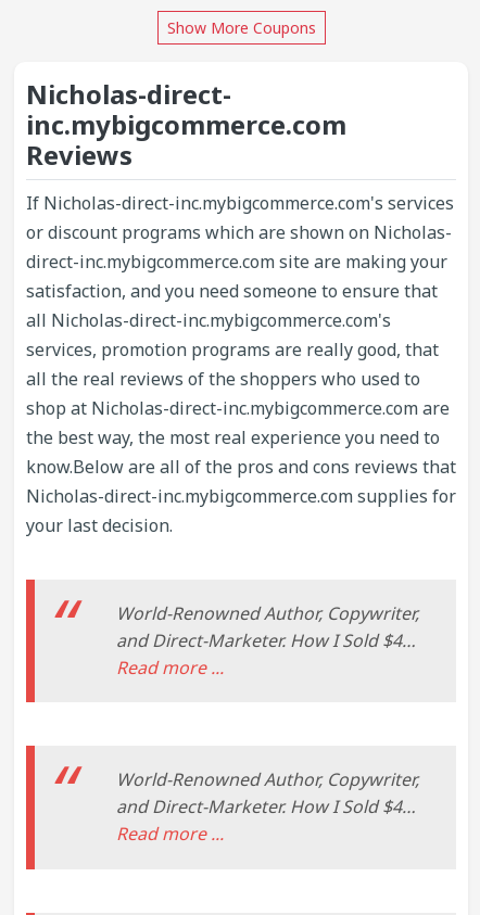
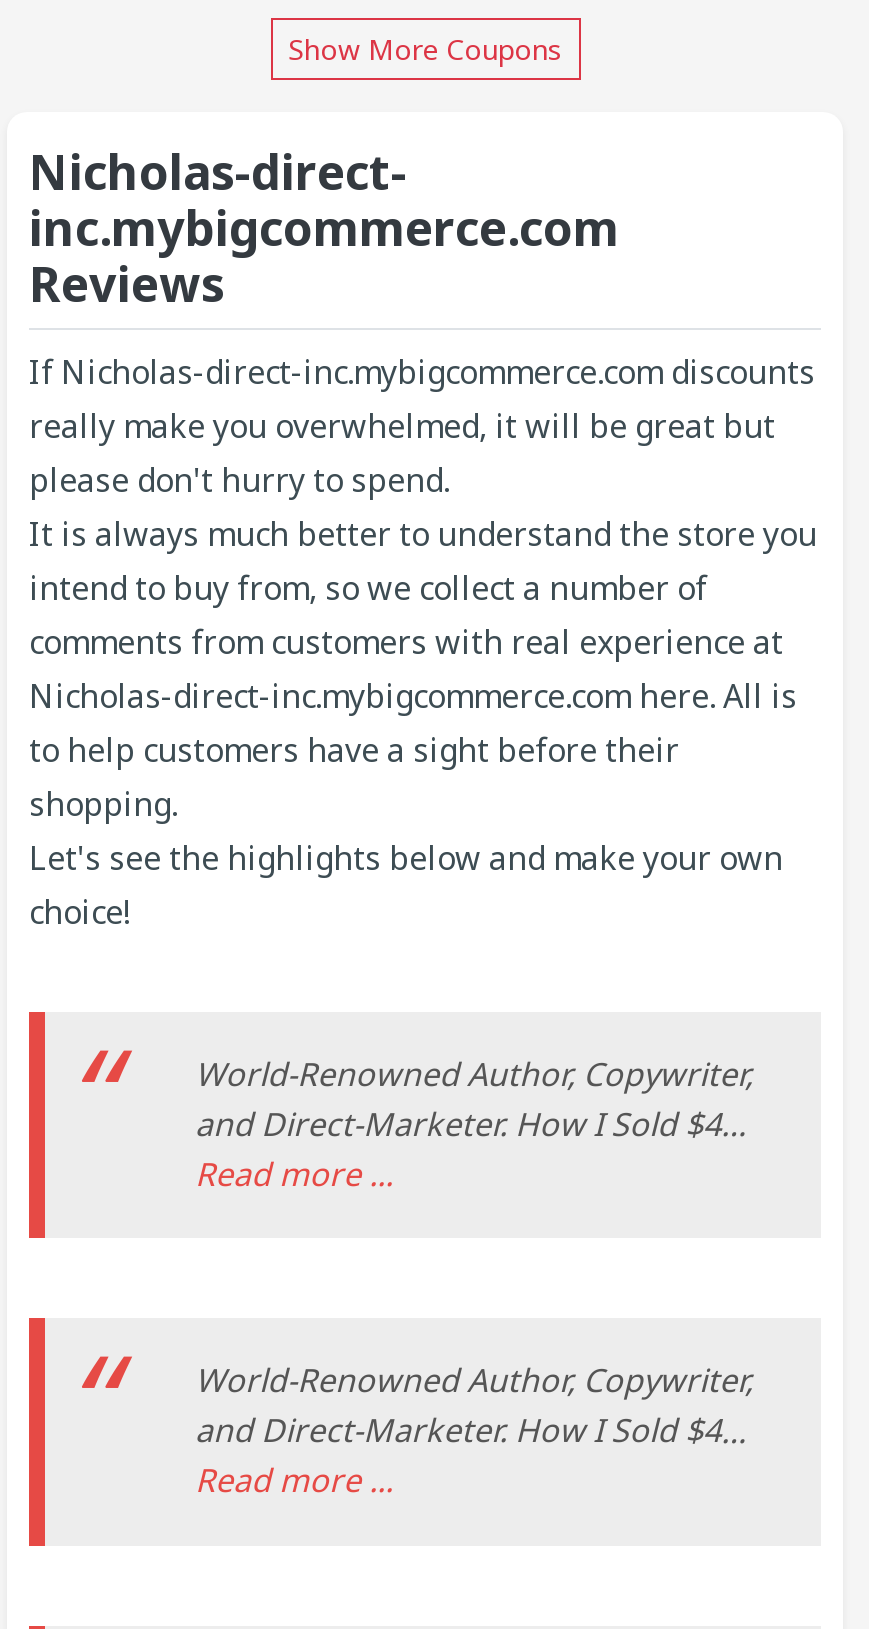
- If Nicholas-direct-inc.mybigcommerce.com's services
- or discount programs which are shown on Nicholas-
- direct-inc.mybigcommerce.com site are making your
- satisfaction, and you need someone to ensure that
- all Nicholas-direct-inc.mybigcommerce.com's
- services, promotion programs are really good, that
- all the real reviews of the shoppers who used to
- shop at Nicholas-direct-inc.mybigcommerce.com are
- the best way, the most real experience you need to
- know.Below are all of the pros and cons reviews that
- Nicholas-direct-inc.mybigcommerce.com supplies for
- your last decision.
+ If Nicholas-direct-inc.mybigcommerce.com discounts
+ really make you overwhelmed, it will be great but
+ please don't hurry to spend.
+ It is always much better to understand the store you
+ intend to buy from, so we collect a number of
+ comments from customers with real experience at
+ Nicholas-direct-inc.mybigcommerce.com here. All is
+ to help customers have a sight before their
+ shopping.
+ Let's see the highlights below and make your own
+ choice!
